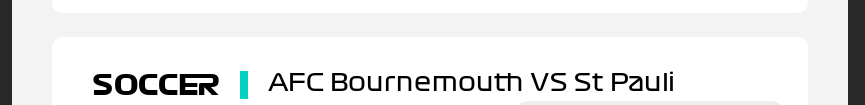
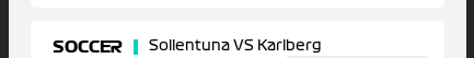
- AFC Bournemouth VS St Pauli
+ Sollentuna VS Karlberg
